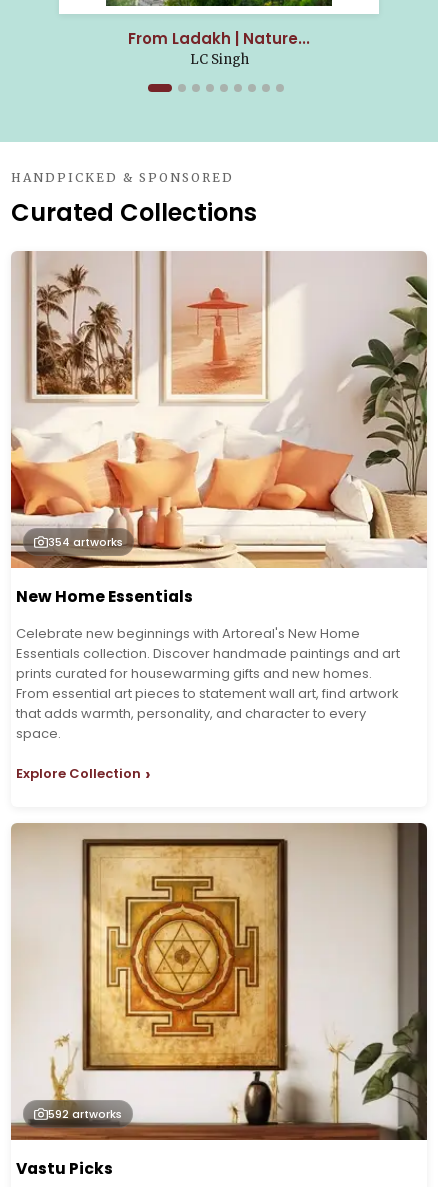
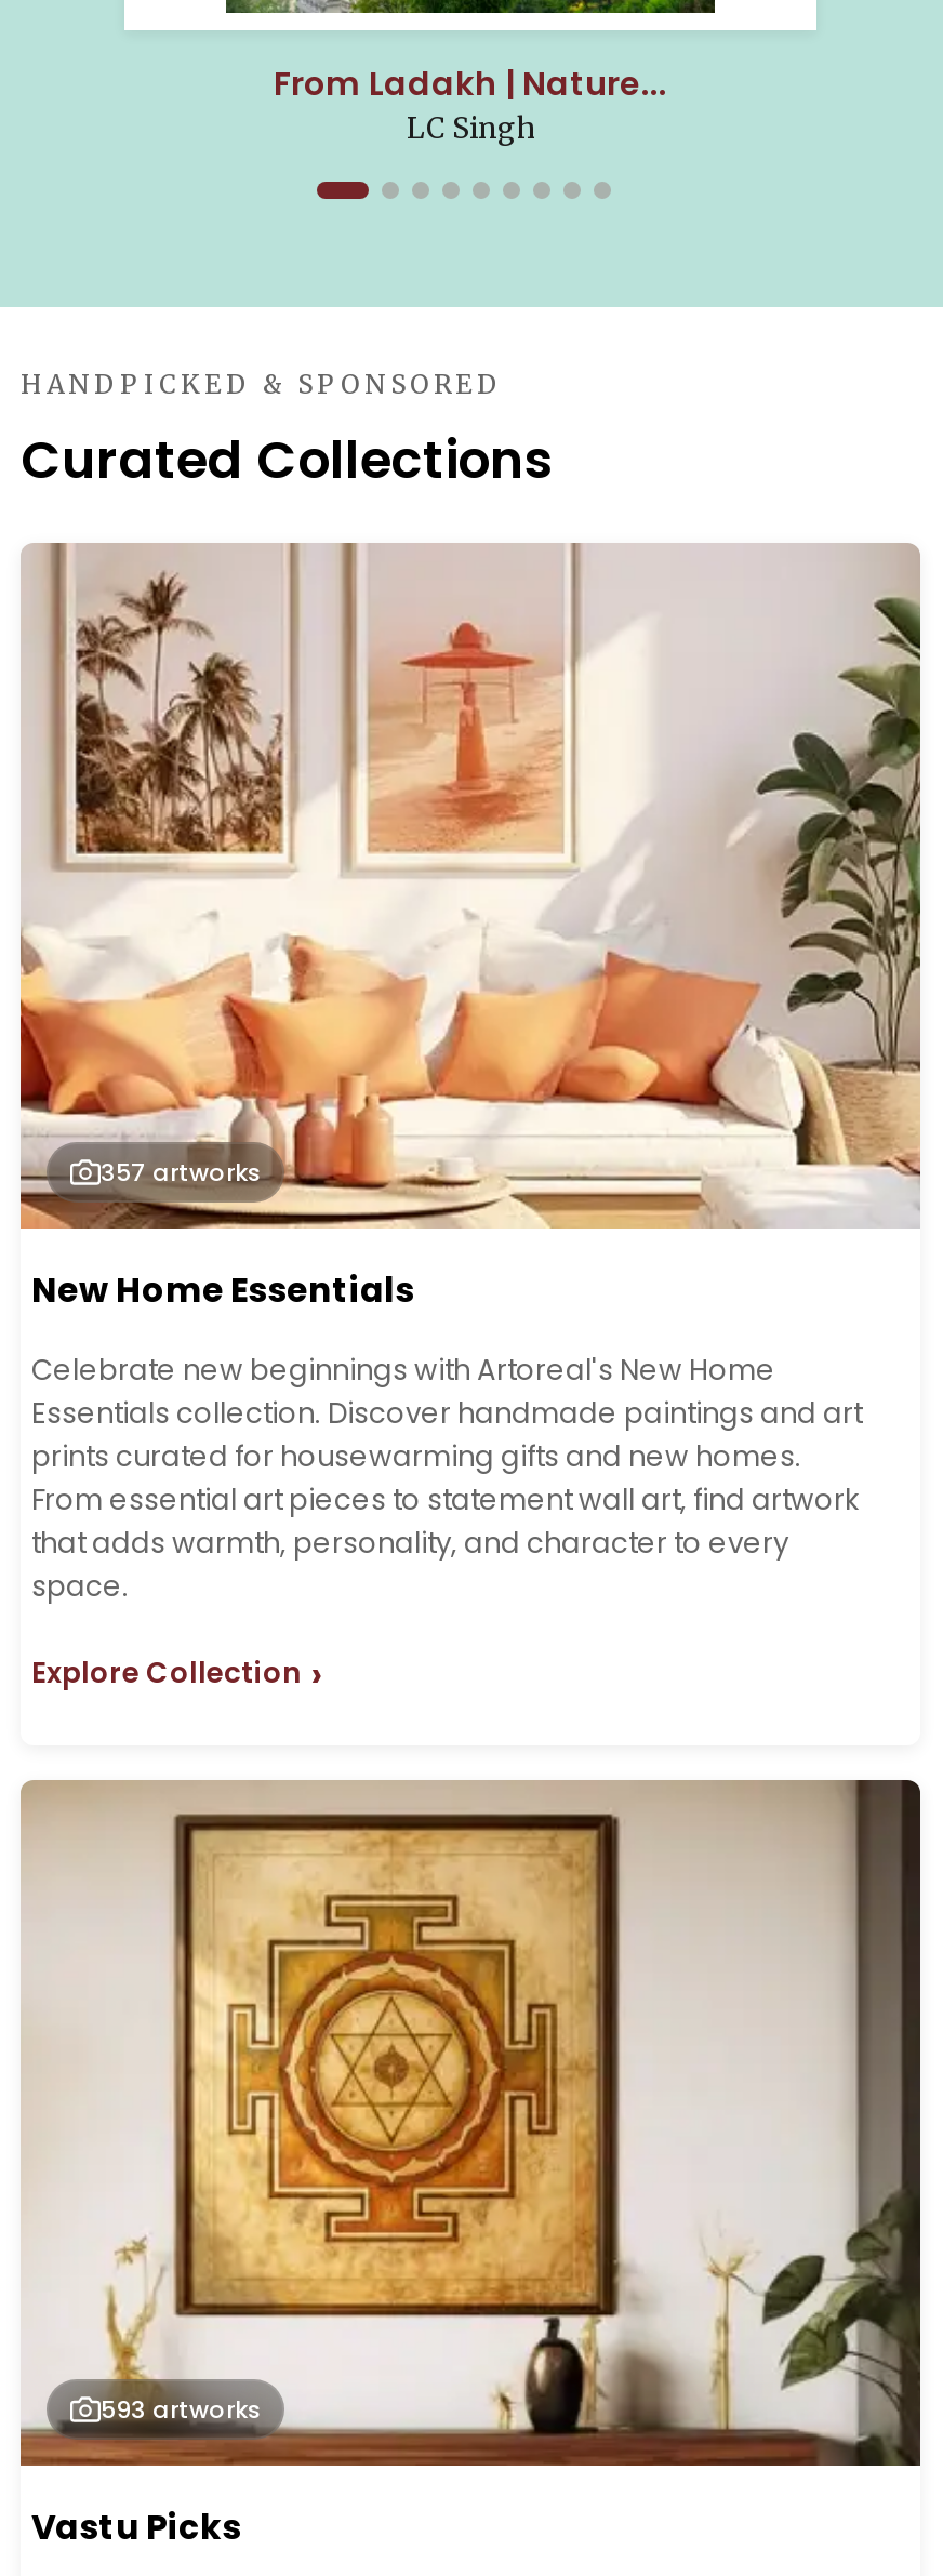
- 354 artworks
+ 357 artworks

- 592 artworks
+ 593 artworks
